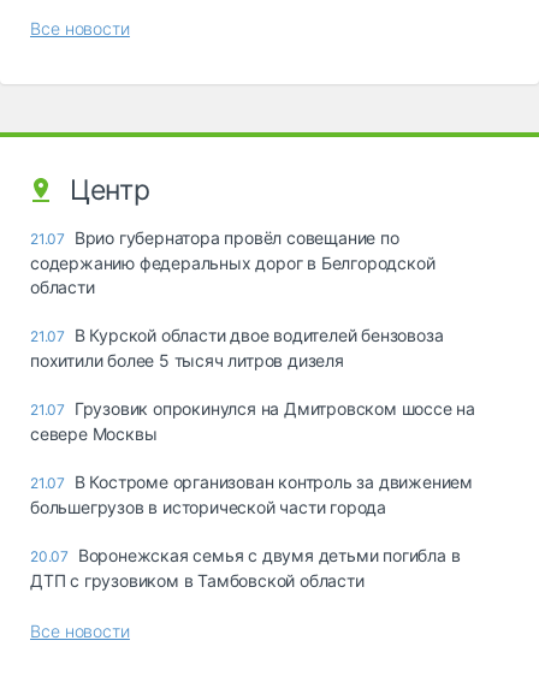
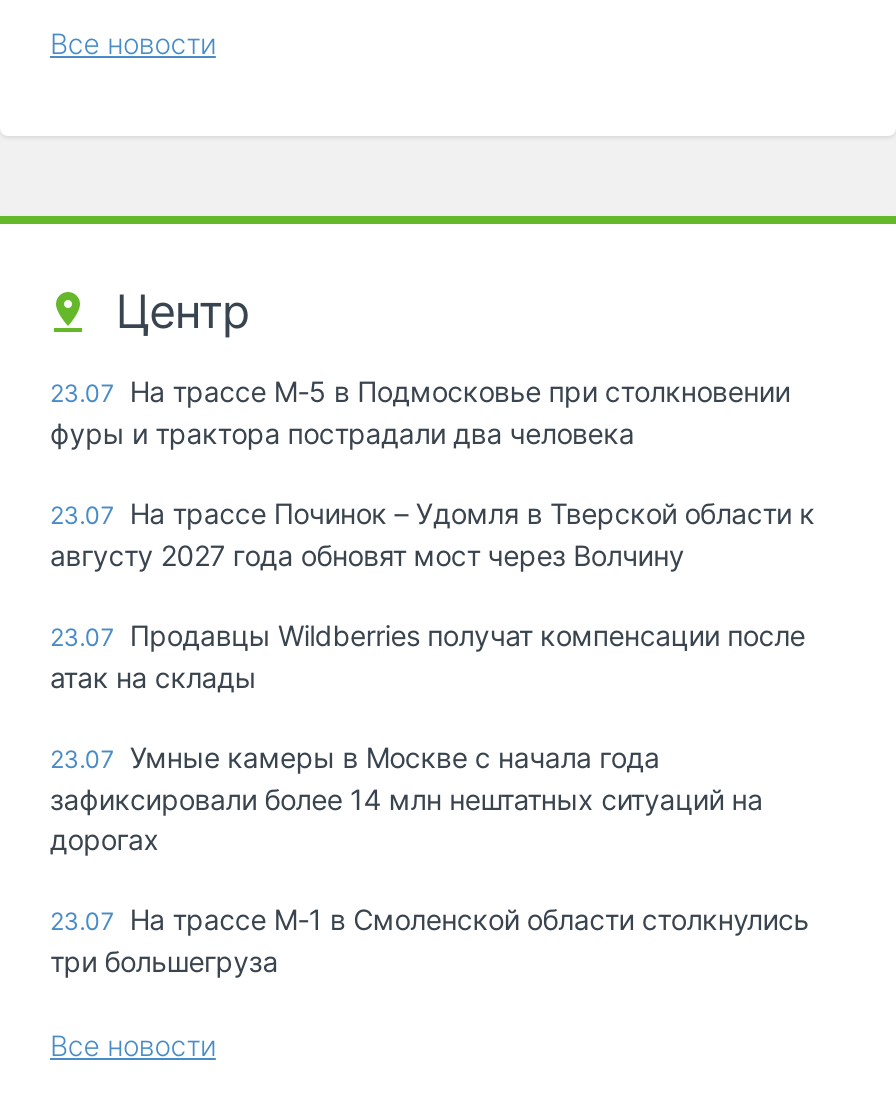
- 21.07 Врио губернатора провёл совещание по
- содержанию федеральных дорог в Белгородской
- области
+ 23.07 На трассе М-5 в Подмосковье при столкновении
+ фуры и трактора пострадали два человека

- 21.07 В Курской области двое водителей бензовоза
- похитили более 5 тысяч литров дизеля
+ 23.07 На трассе Починок – Удомля в Тверской области к
+ августу 2027 года обновят мост через Волчину

- 21.07 Грузовик опрокинулся на Дмитровском шоссе на
- севере Москвы
+ 23.07 Продавцы Wildberries получат компенсации после
+ атак на склады

- 21.07 В Костроме организован контроль за движением
- большегрузов в исторической части города
+ 23.07 Умные камеры в Москве с начала года
+ зафиксировали более 14 млн нештатных ситуаций на
+ дорогах

- 20.07 Воронежская семья с двумя детьми погибла в
- ДТП с грузовиком в Тамбовской области
+ 23.07 На трассе М-1 в Смоленской области столкнулись
+ три большегруза
